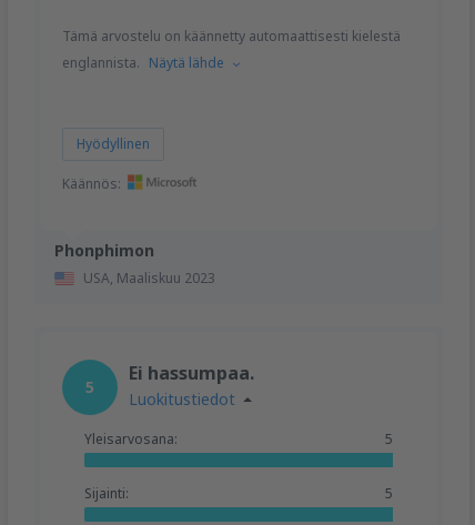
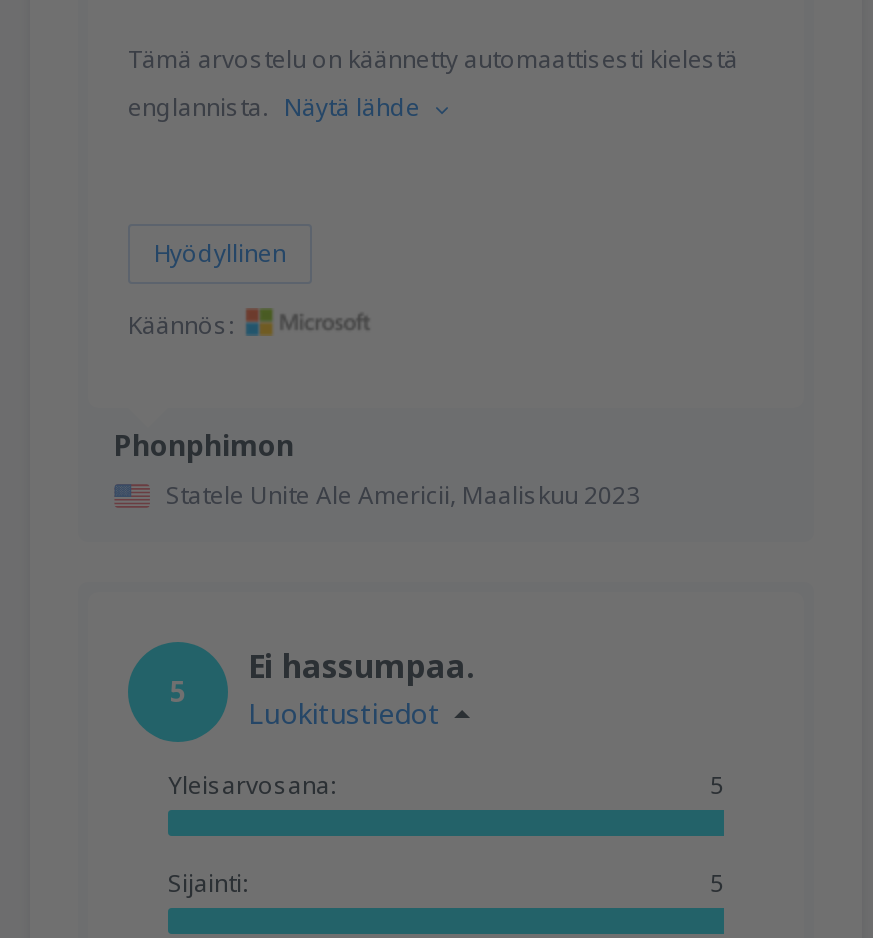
- USA, Maaliskuu 2023
+ Statele Unite Ale Americii, Maaliskuu 2023
